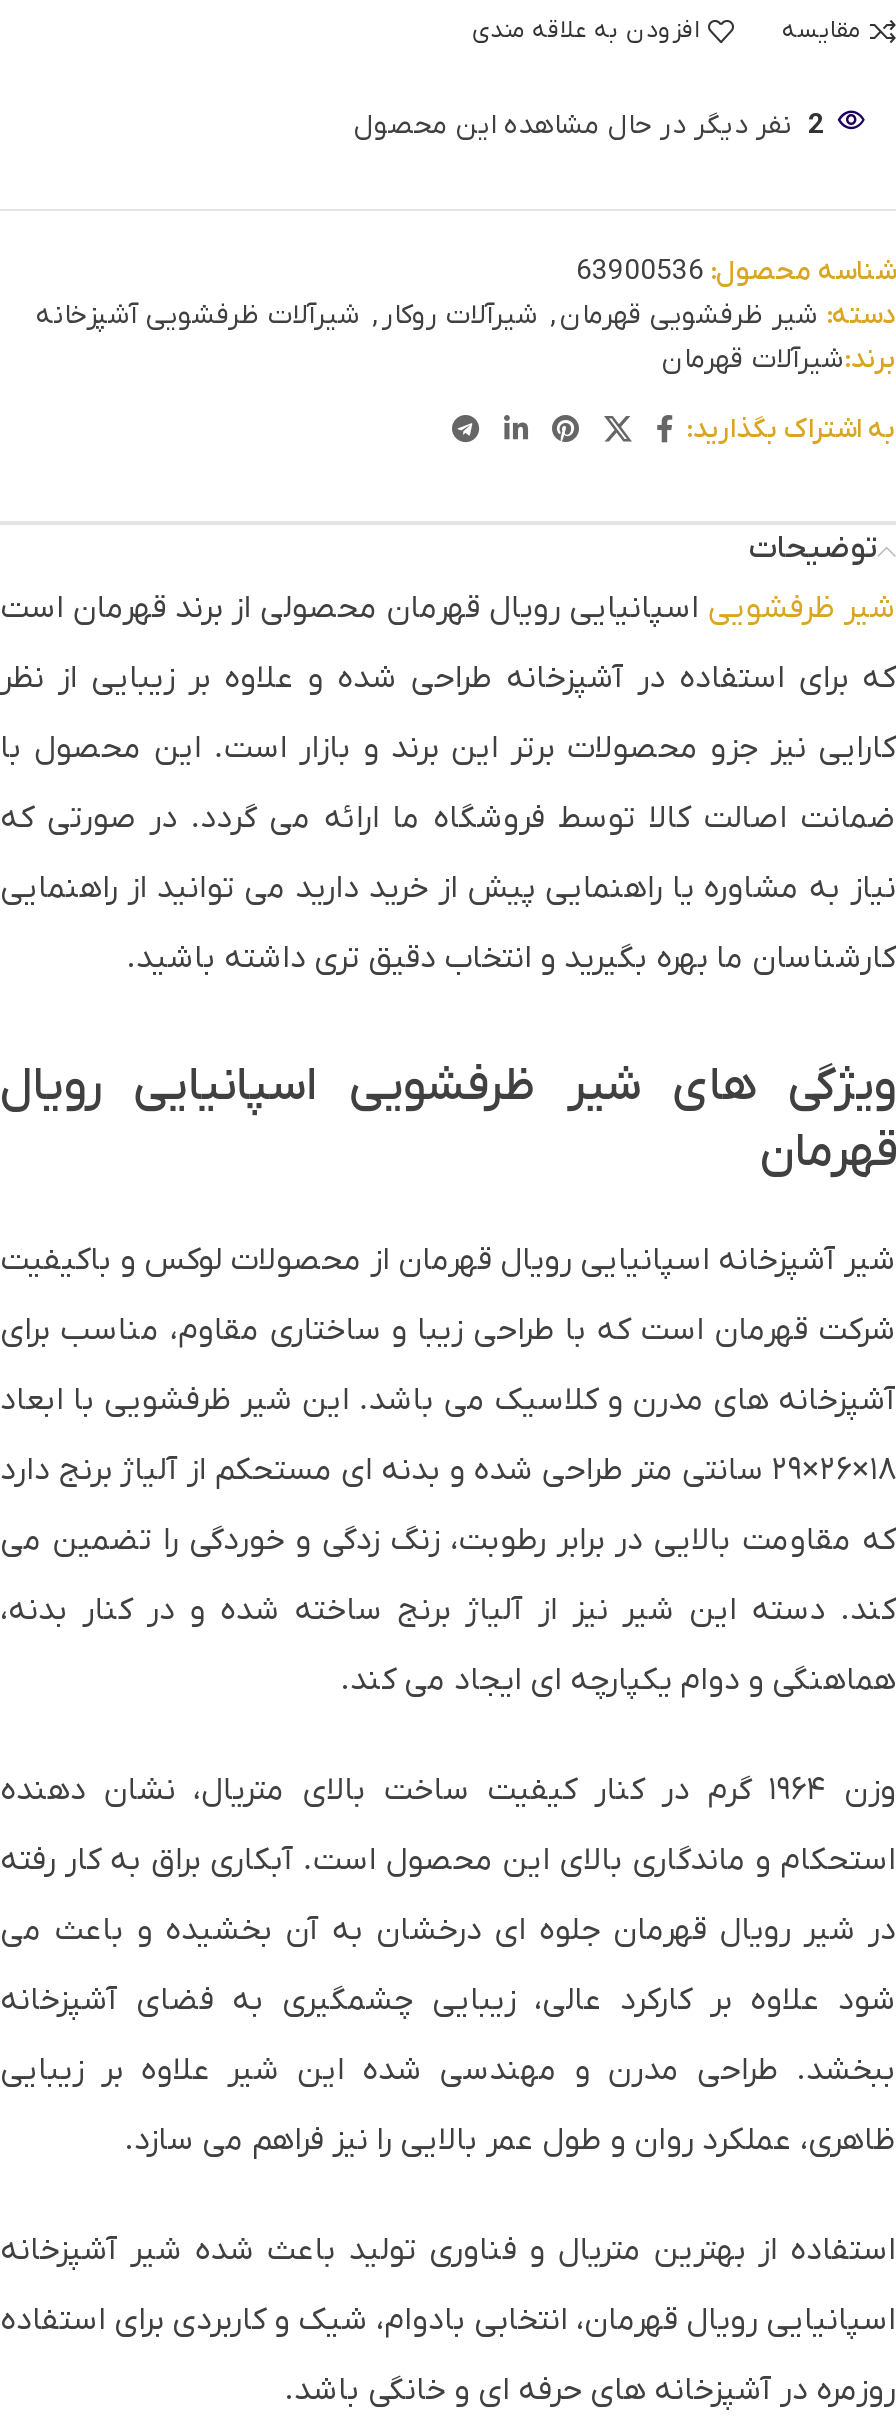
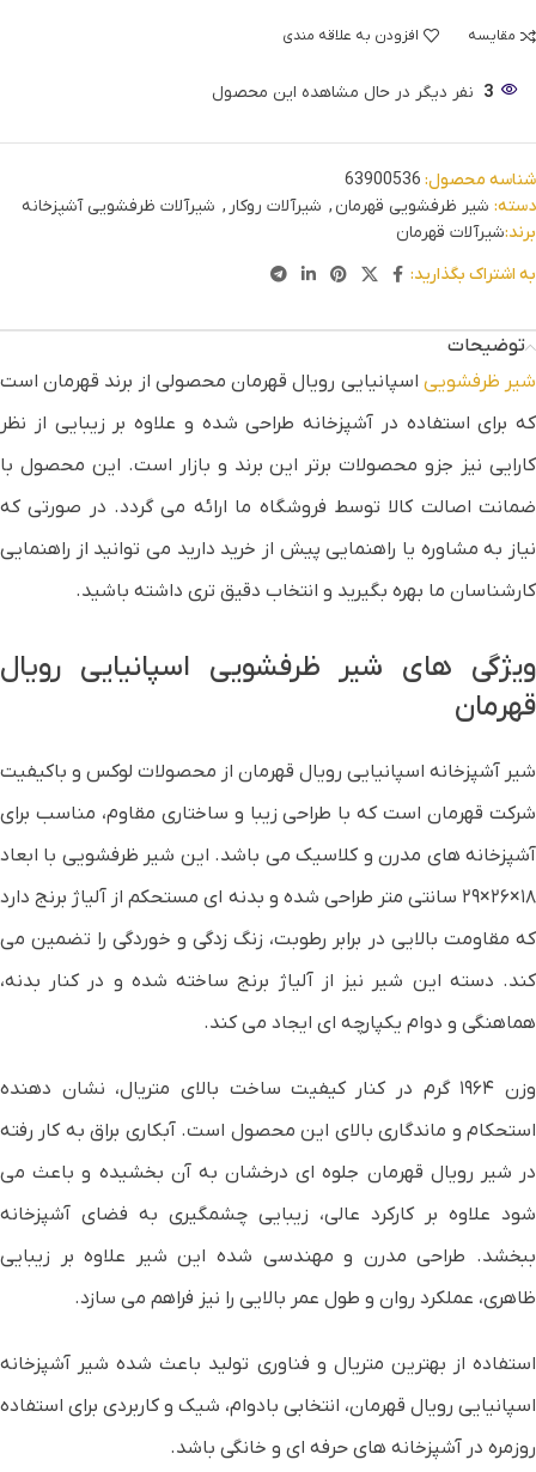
- 2 نفر دیگر در حال مشاهده این محصول
+ 3 نفر دیگر در حال مشاهده این محصول
